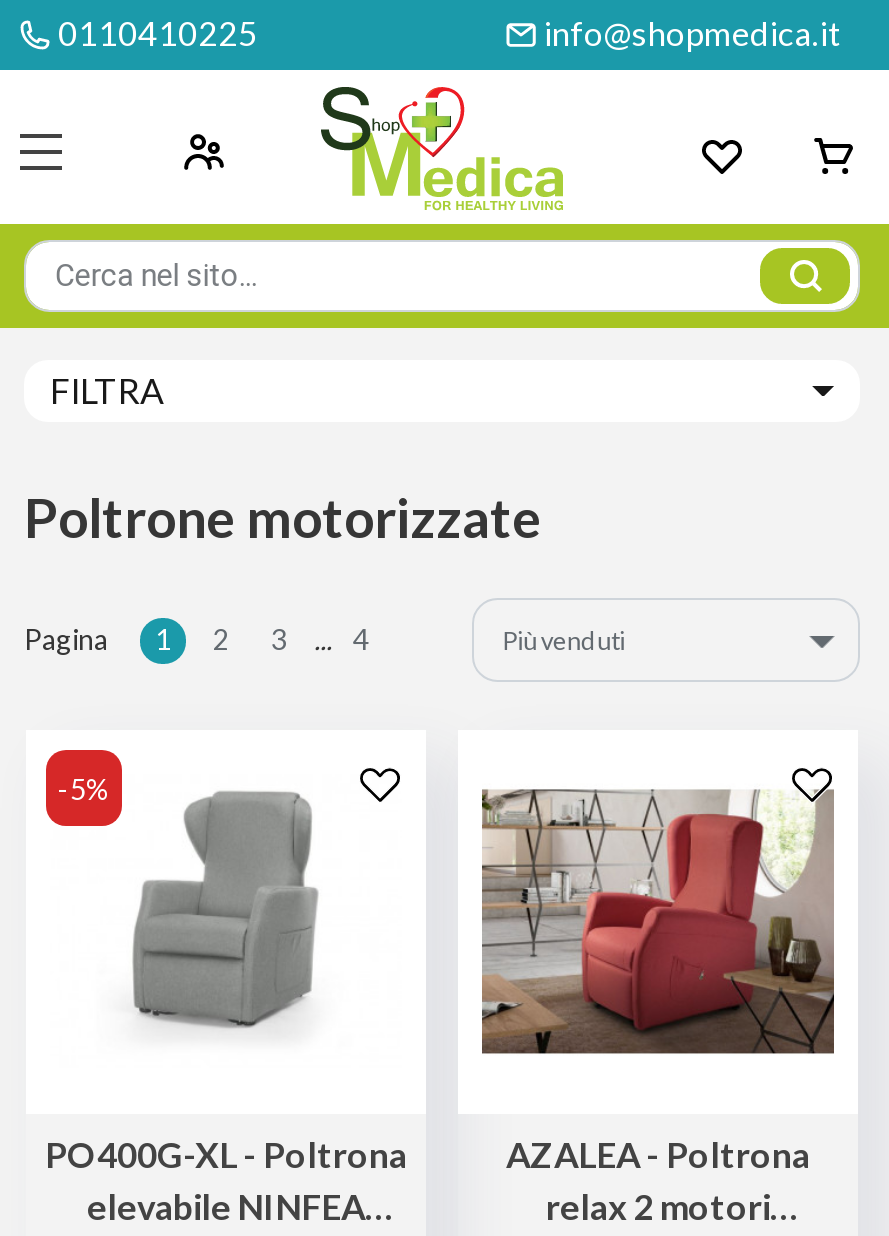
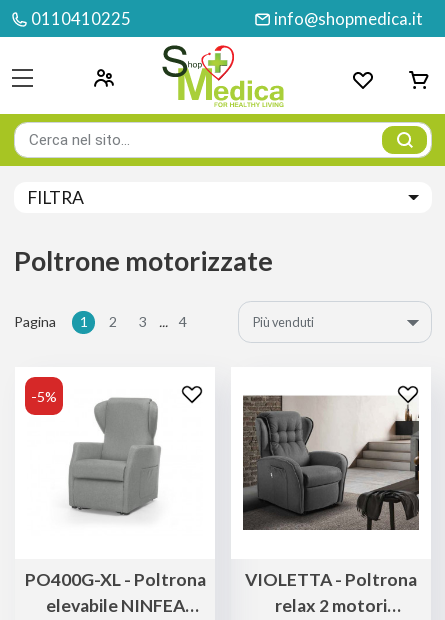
- [image]
+ [image]

- AZALEA - Poltrona
+ VIOLETTA - Poltrona
